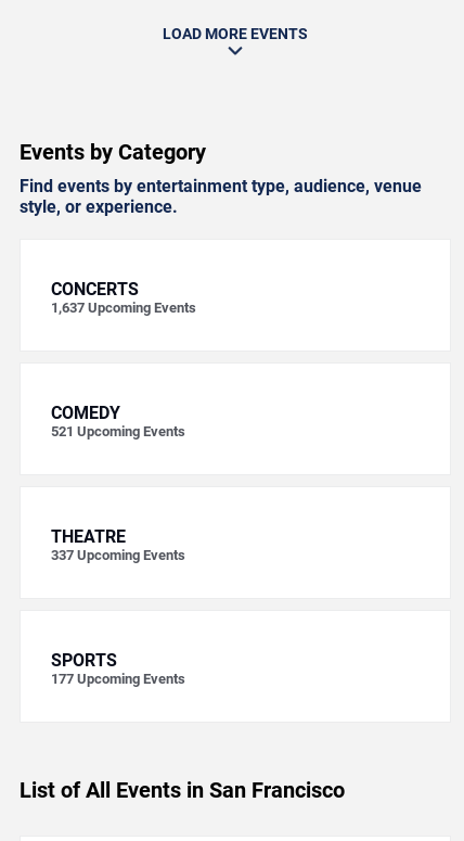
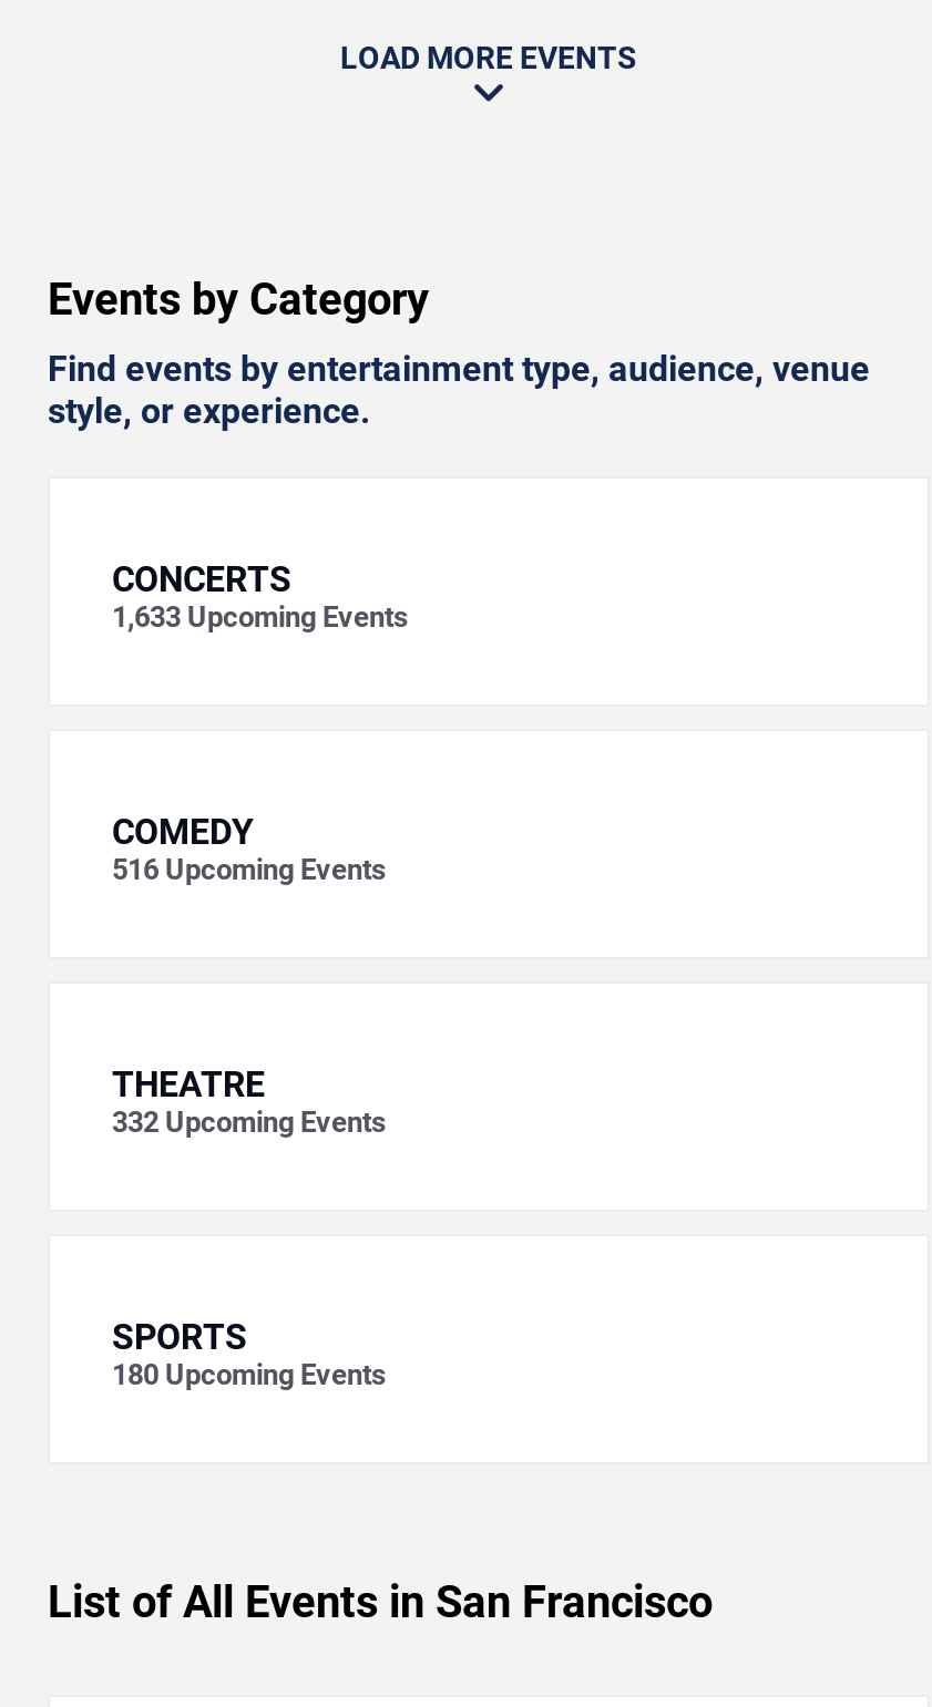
- 1,637 Upcoming Events
+ 1,633 Upcoming Events

- 521 Upcoming Events
+ 516 Upcoming Events

- 337 Upcoming Events
+ 332 Upcoming Events

- 177 Upcoming Events
+ 180 Upcoming Events
